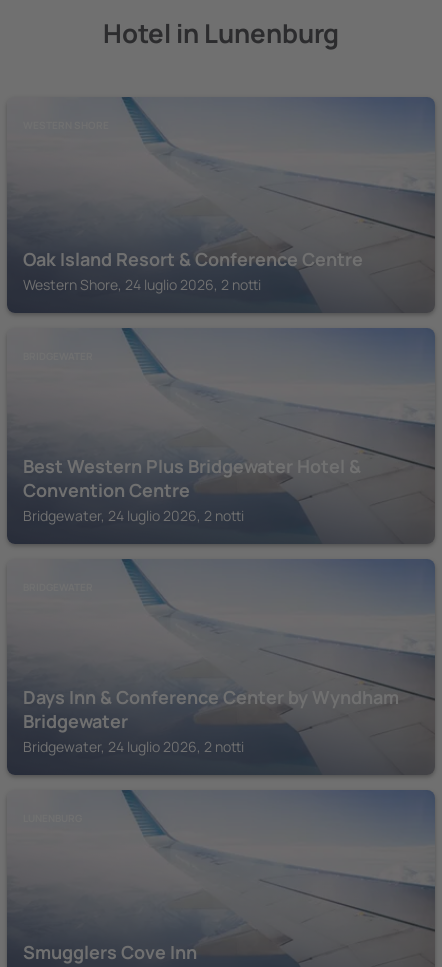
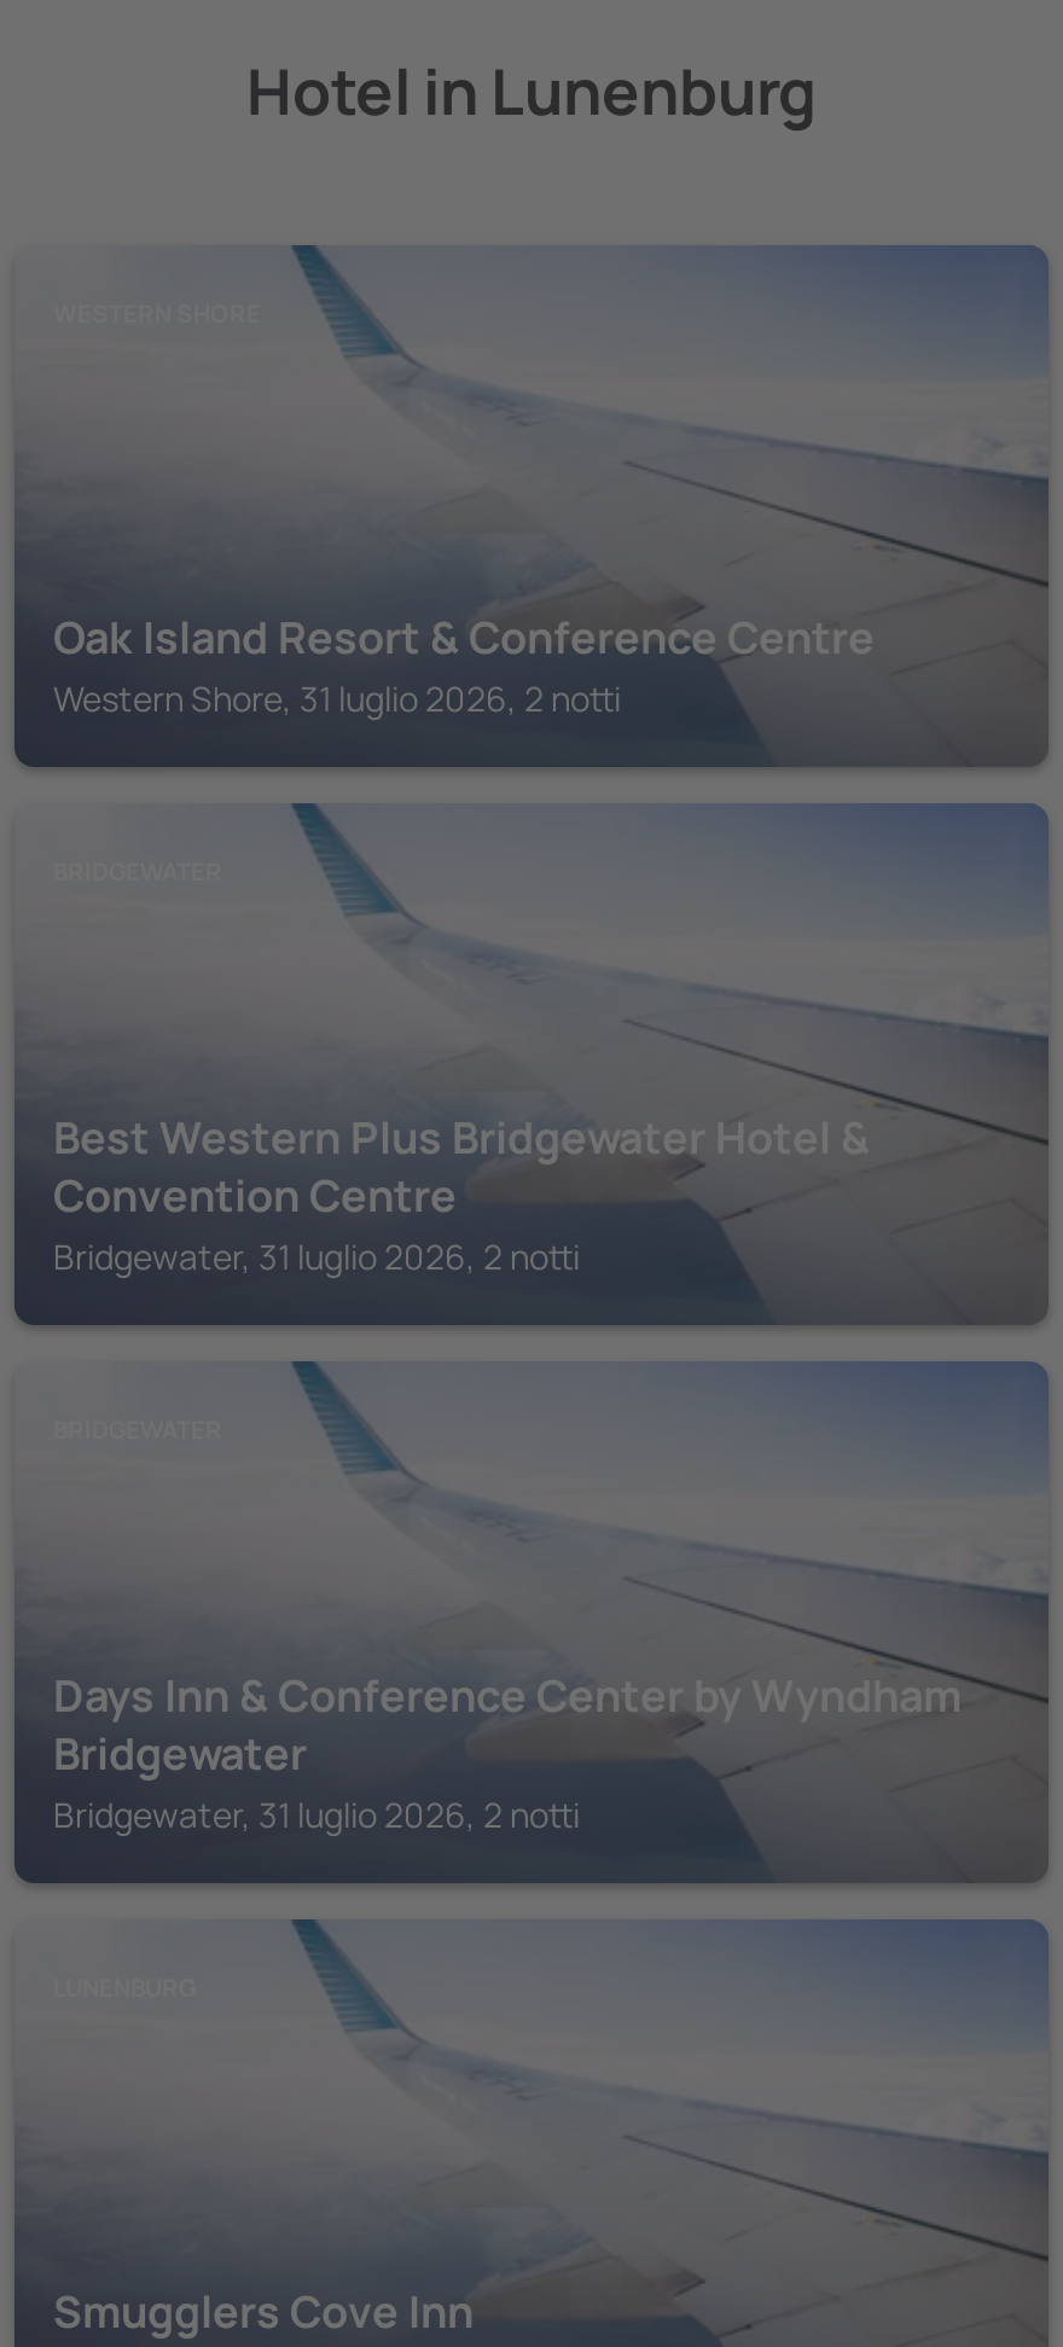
- Western Shore, 24 luglio 2026, 2 notti
+ Western Shore, 31 luglio 2026, 2 notti

- Bridgewater, 24 luglio 2026, 2 notti
+ Bridgewater, 31 luglio 2026, 2 notti

- Bridgewater, 24 luglio 2026, 2 notti
+ Bridgewater, 31 luglio 2026, 2 notti
